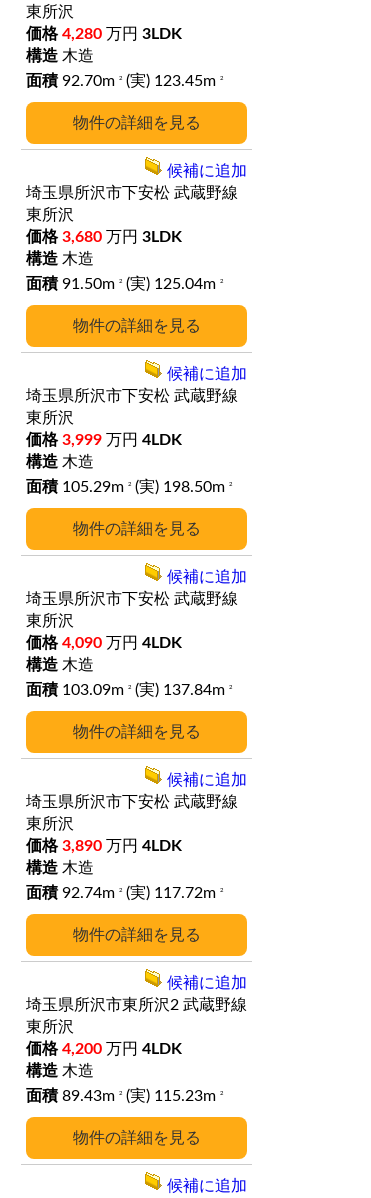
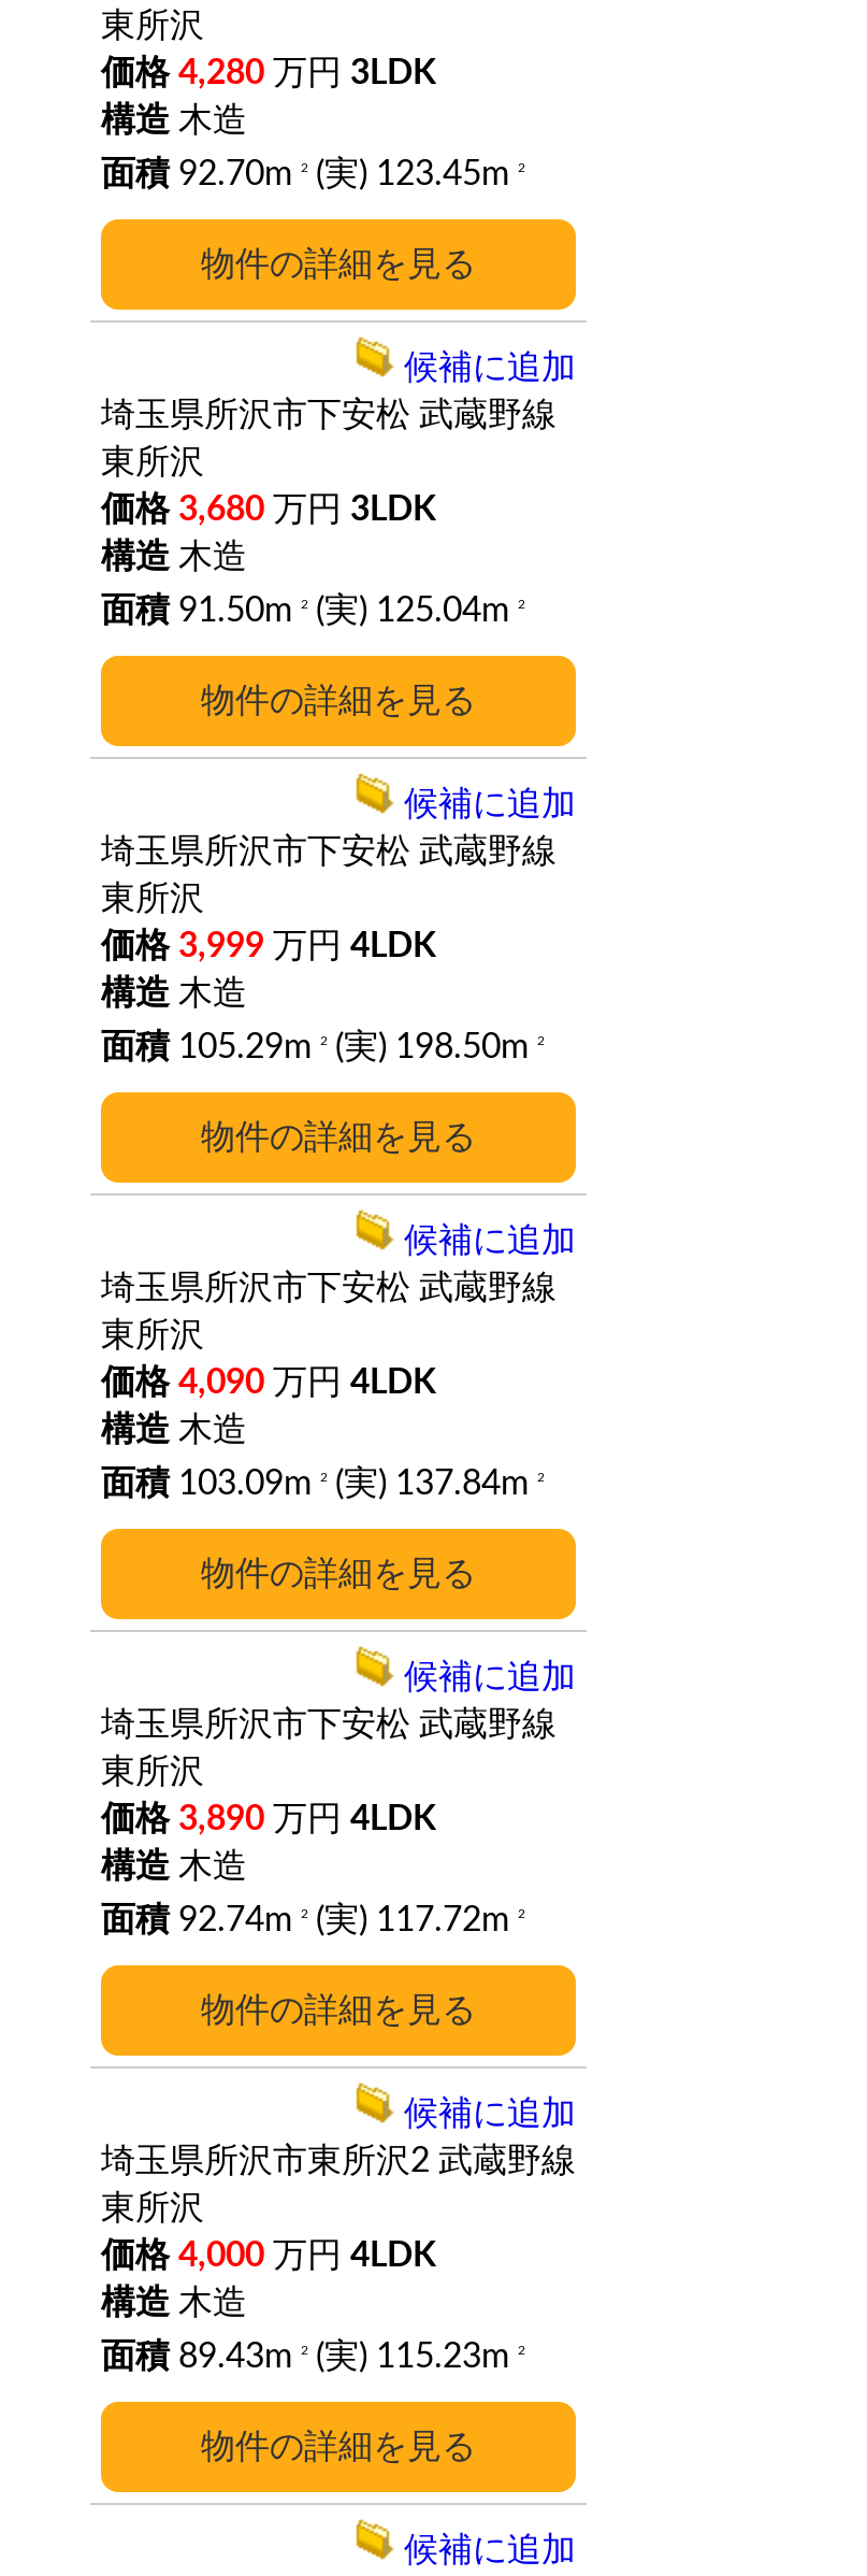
- 4,200 万円4LDK
+ 4,000 万円4LDK
